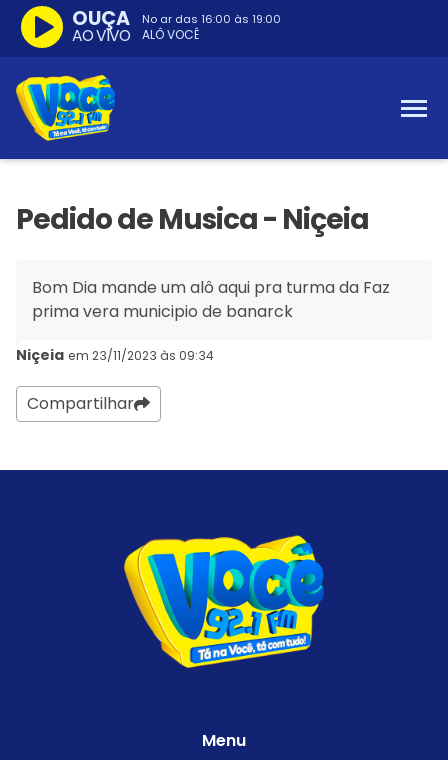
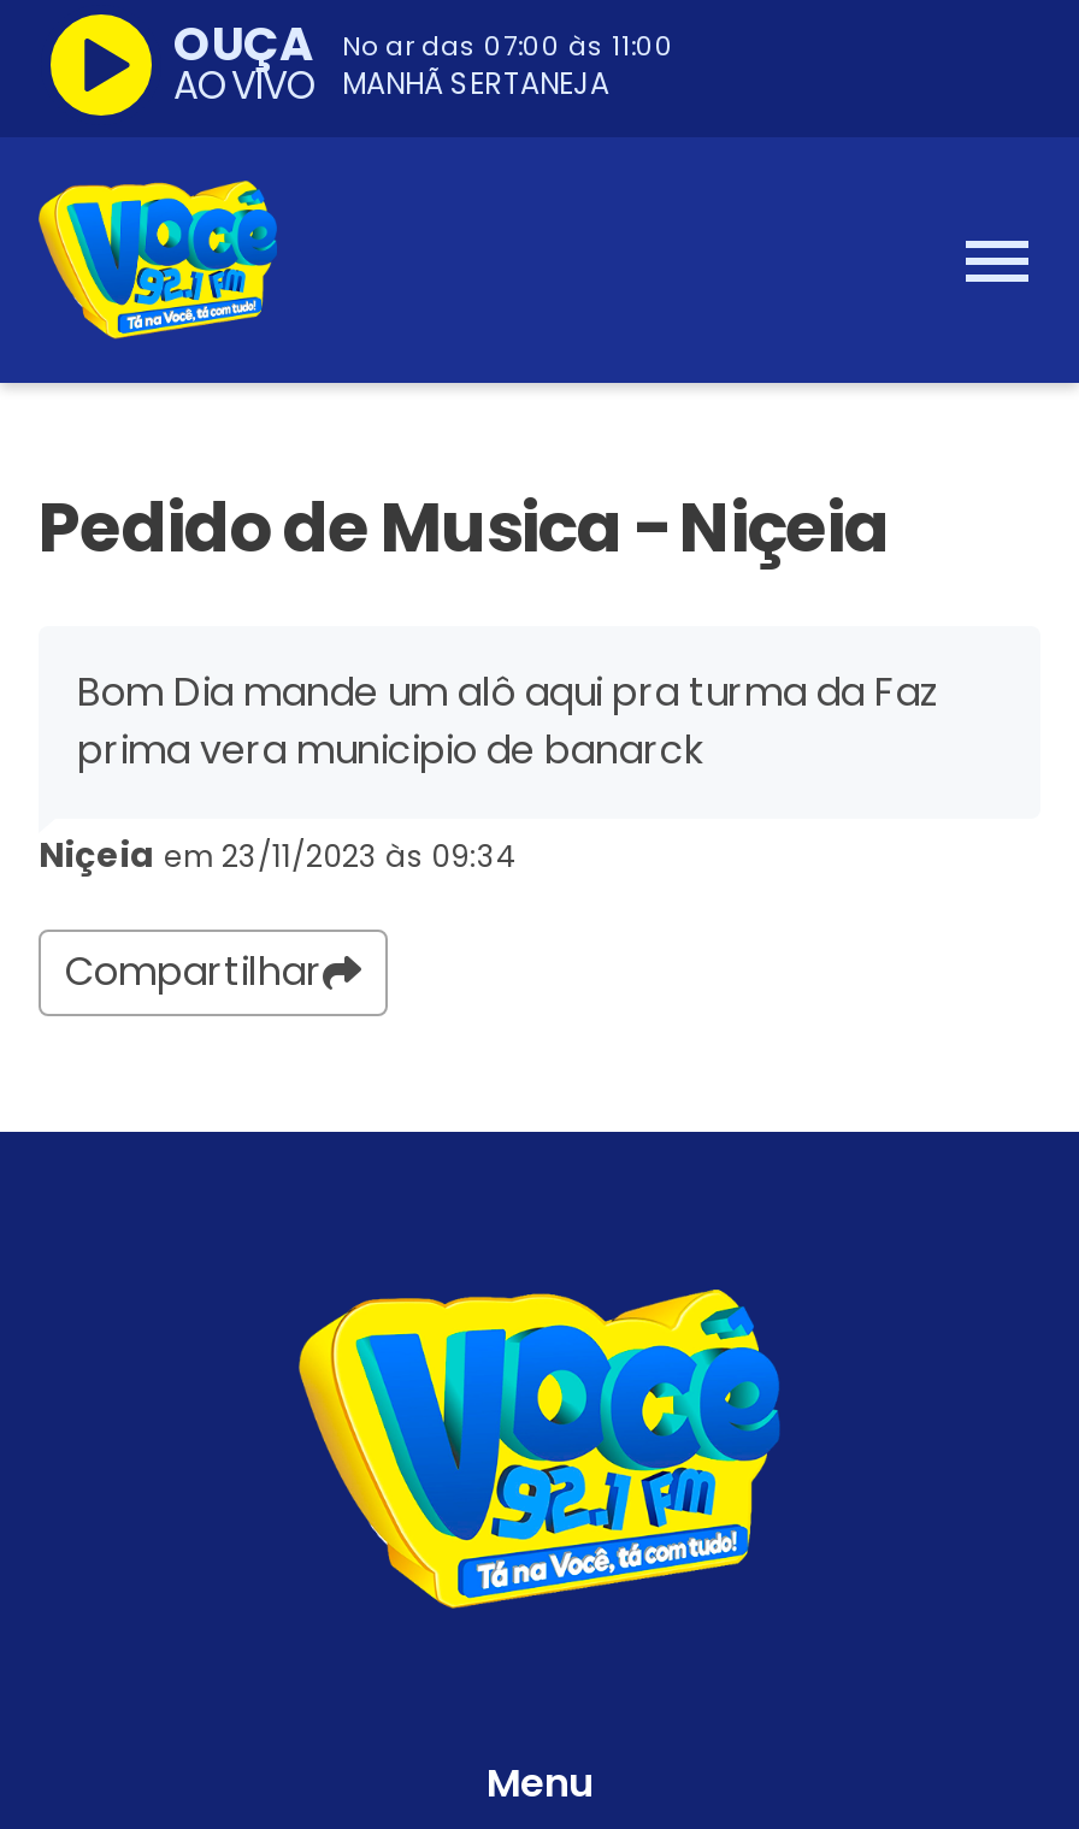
- No ar das 16:00 às 19:00
- ALÔ VOCÊ
+ No ar das 07:00 às 11:00
+ MANHÃ SERTANEJA
